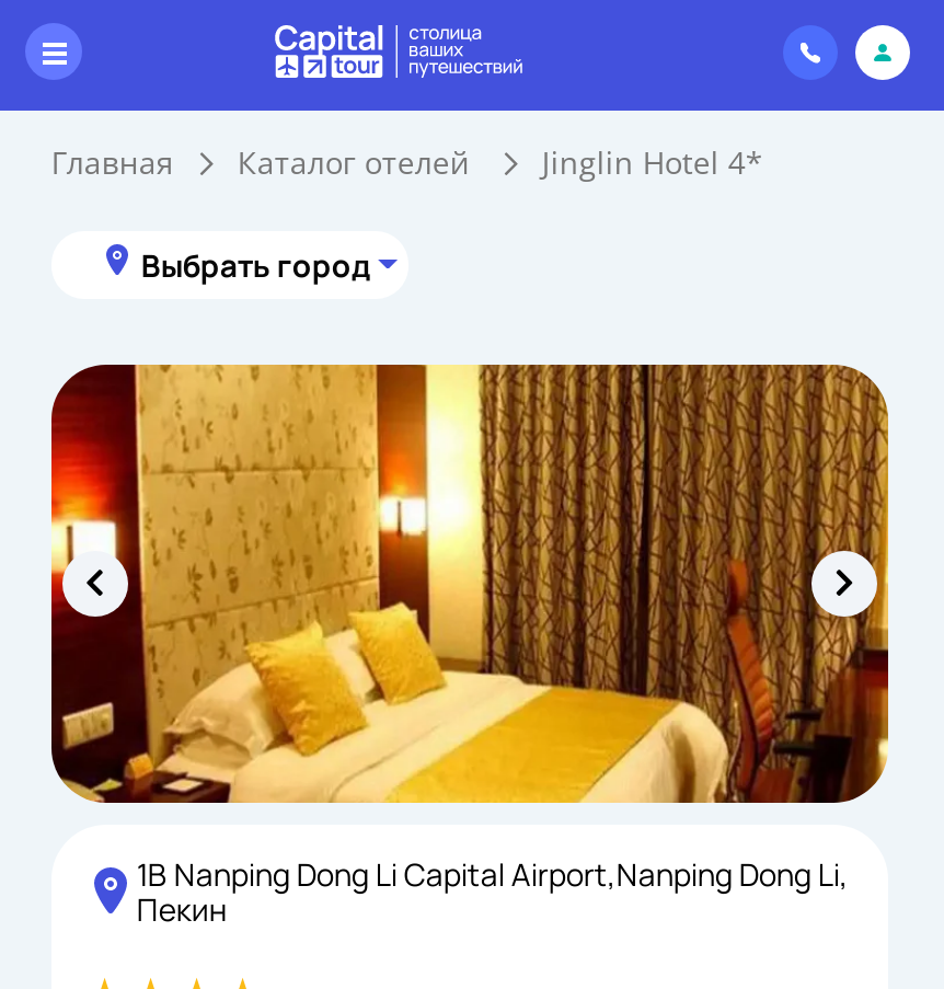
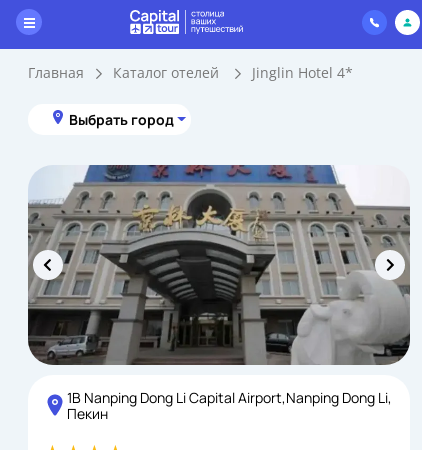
- [image]
+ [image]
